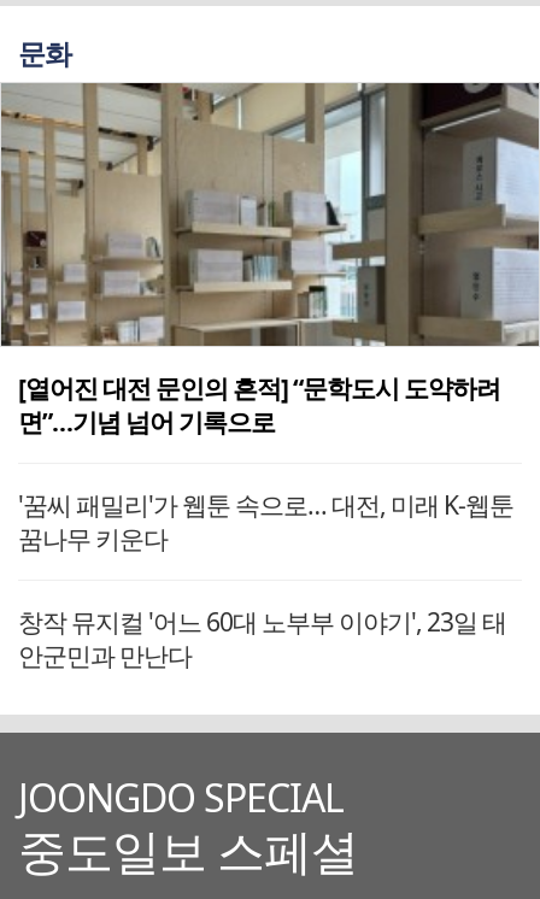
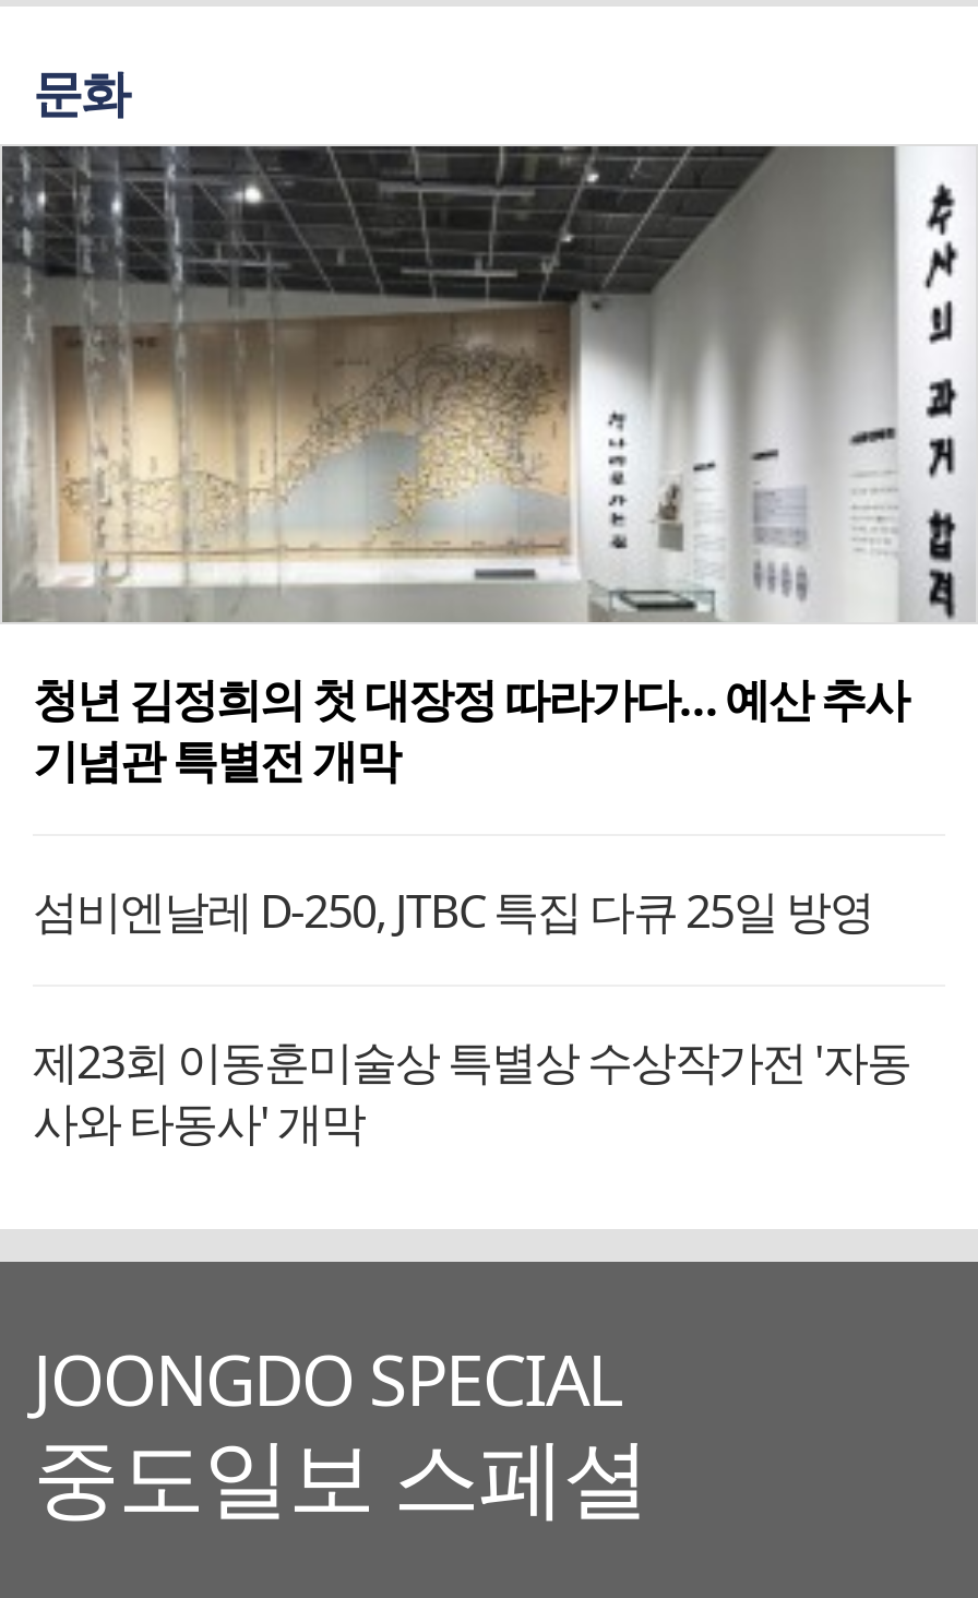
- [image]
- [옅어진 대전 문인의 흔적] “문학도시 도약하려
- 면”…기념 넘어 기록으로
+ [image]
+ 청년 김정희의 첫 대장정 따라가다… 예산 추사
+ 기념관 특별전 개막

- '꿈씨 패밀리'가 웹툰 속으로… 대전, 미래 K-웹툰
- 꿈나무 키운다
+ 섬비엔날레 D-250, JTBC 특집 다큐 25일 방영

- 창작 뮤지컬 '어느 60대 노부부 이야기', 23일 태
- 안군민과 만난다
+ 제23회 이동훈미술상 특별상 수상작가전 '자동
+ 사와 타동사' 개막
